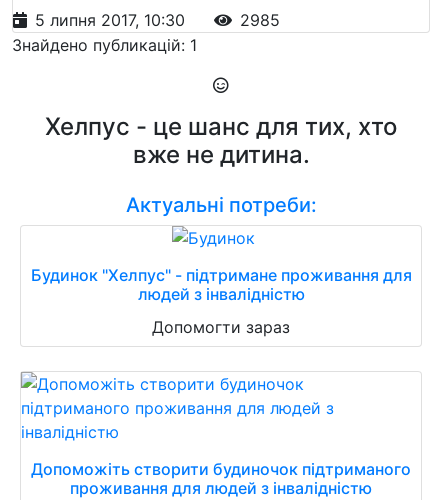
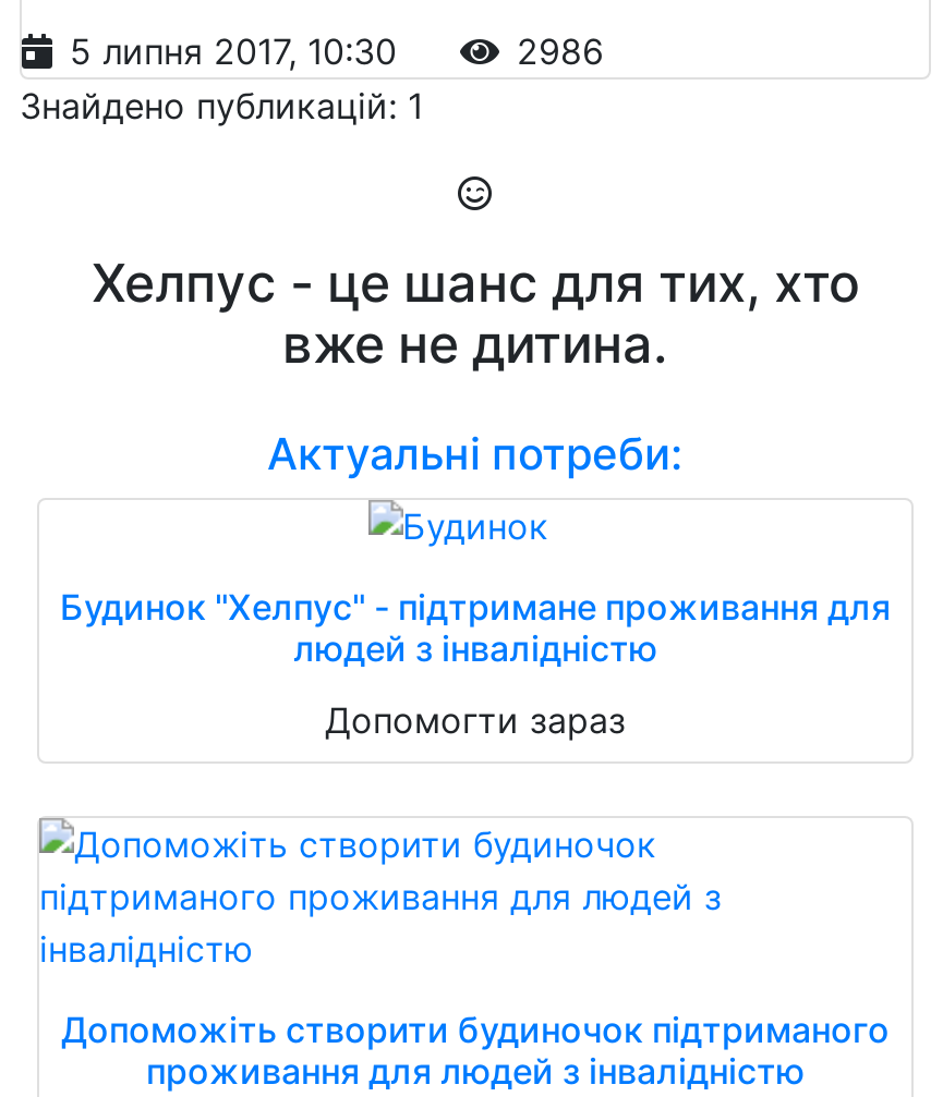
- 2985
+ 2986
